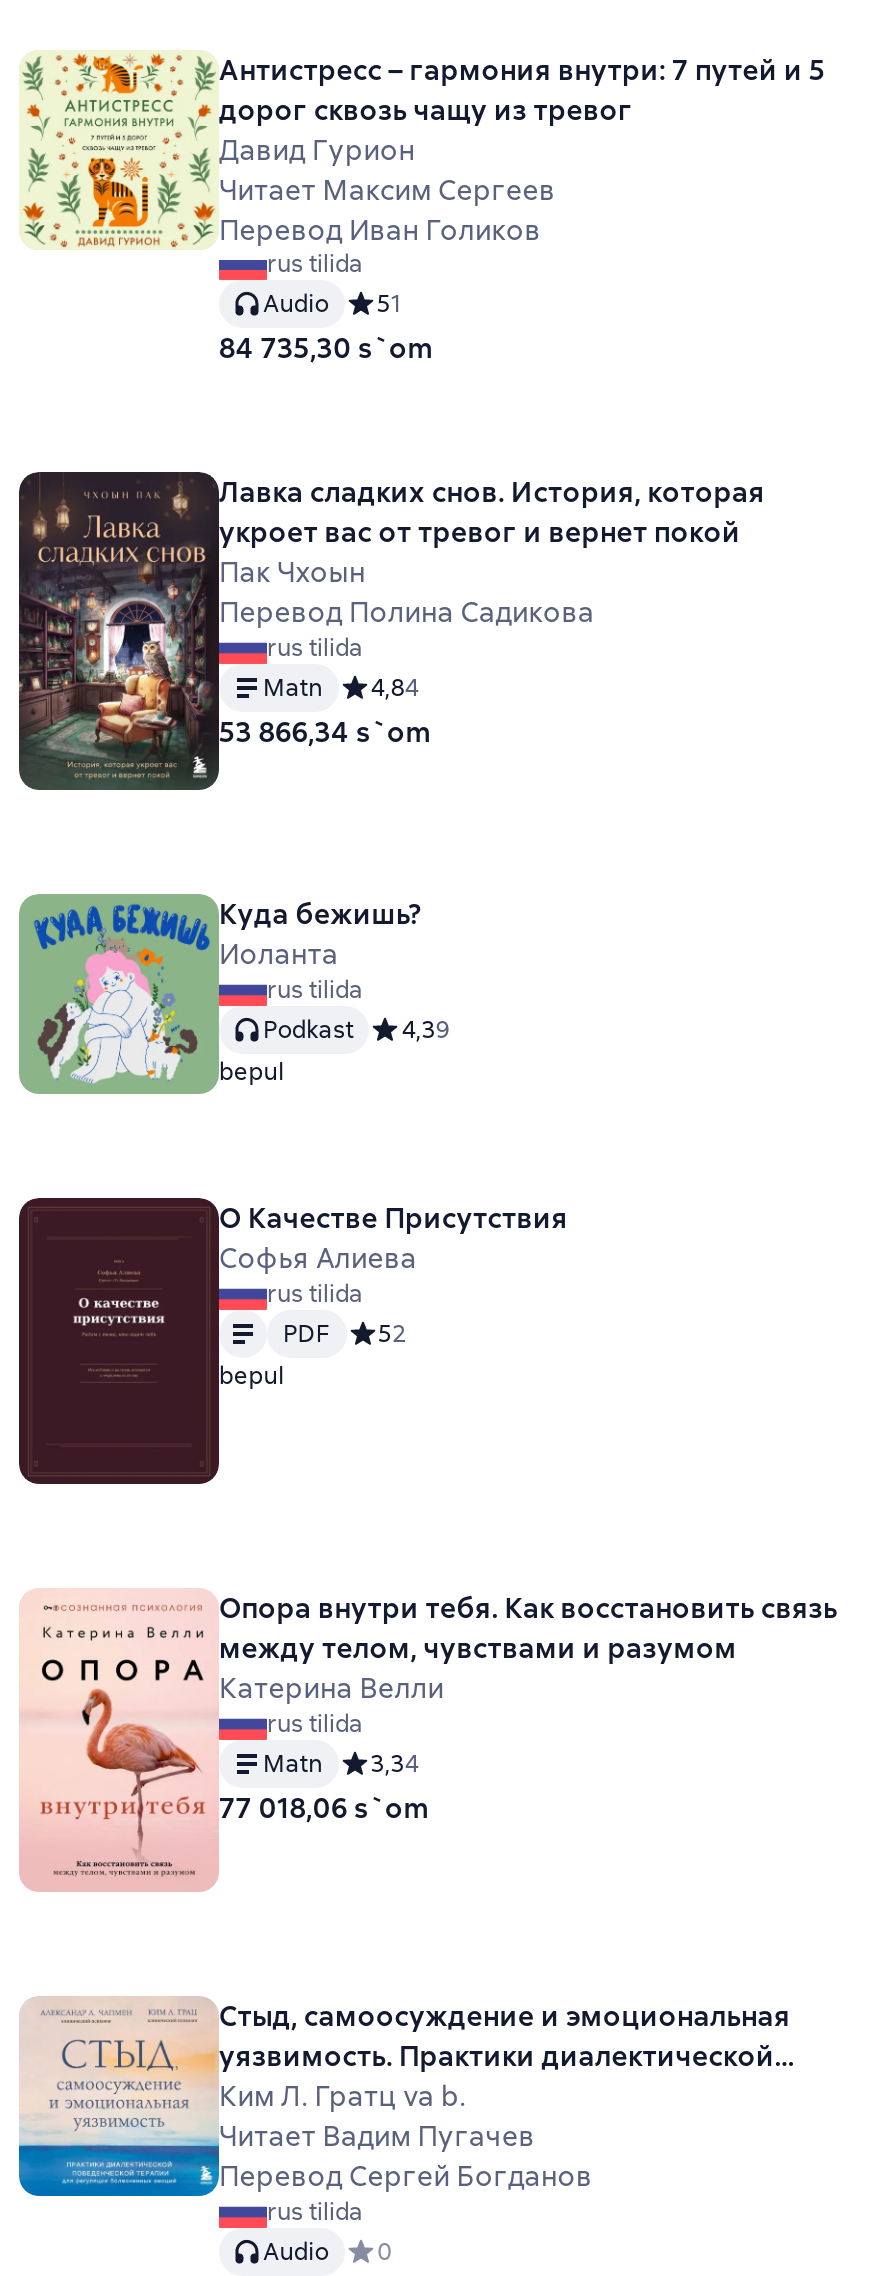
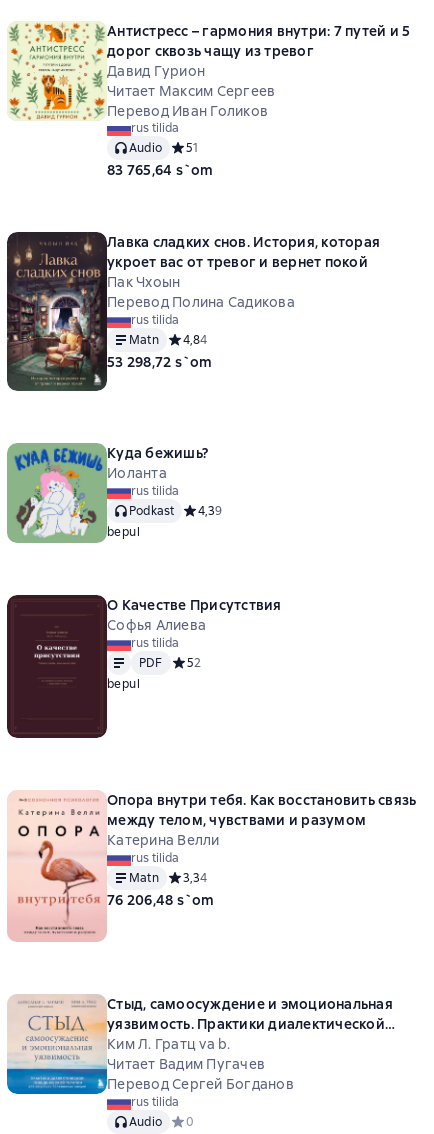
- 84 735,30 s`om
+ 83 765,64 s`om

- 53 866,34 s`om
+ 53 298,72 s`om

- 77 018,06 s`om
+ 76 206,48 s`om
